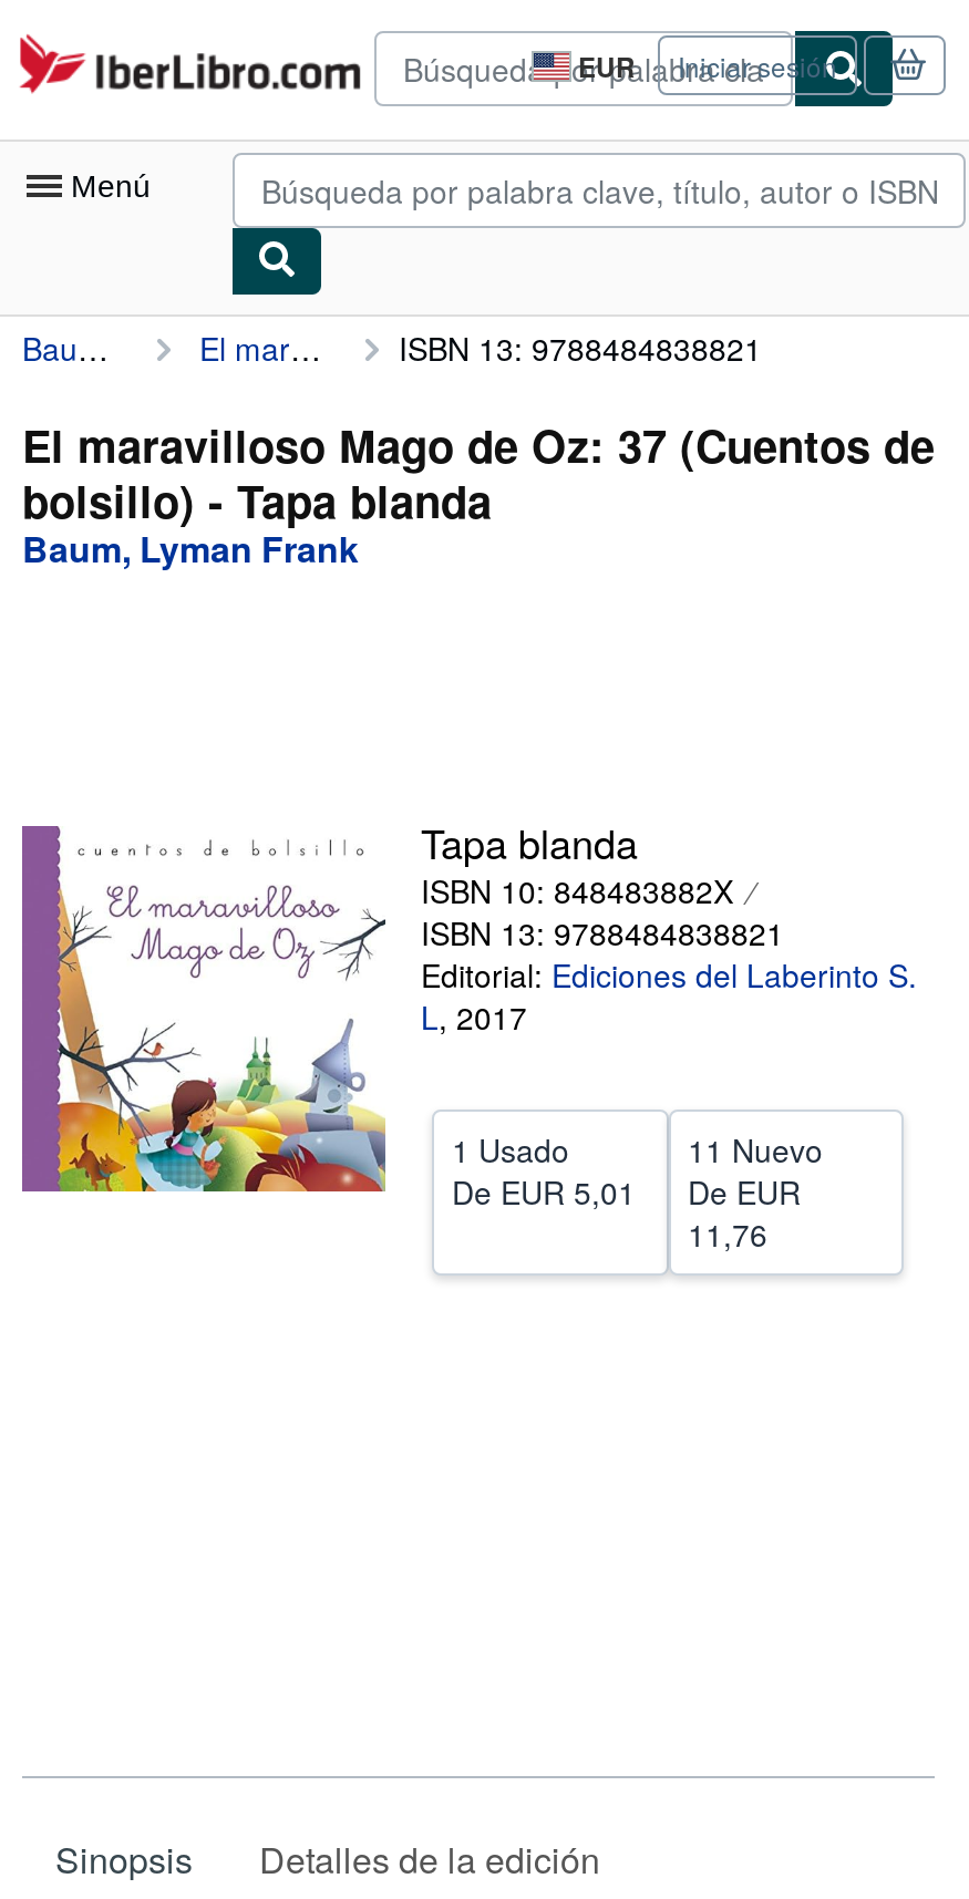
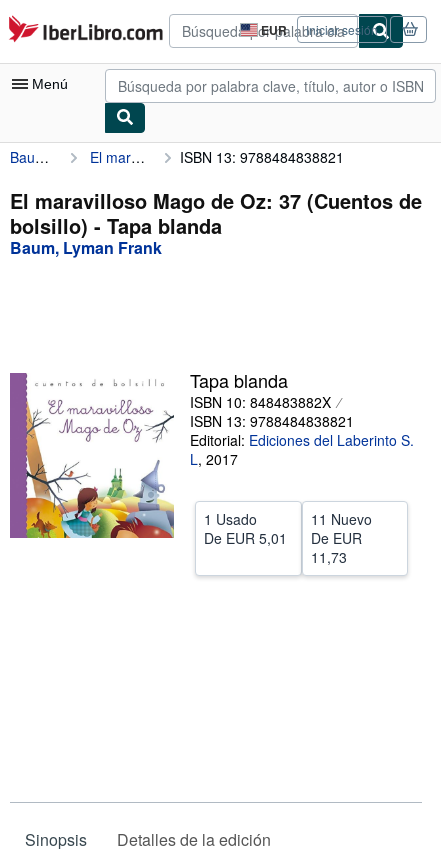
- 11,76
+ 11,73
